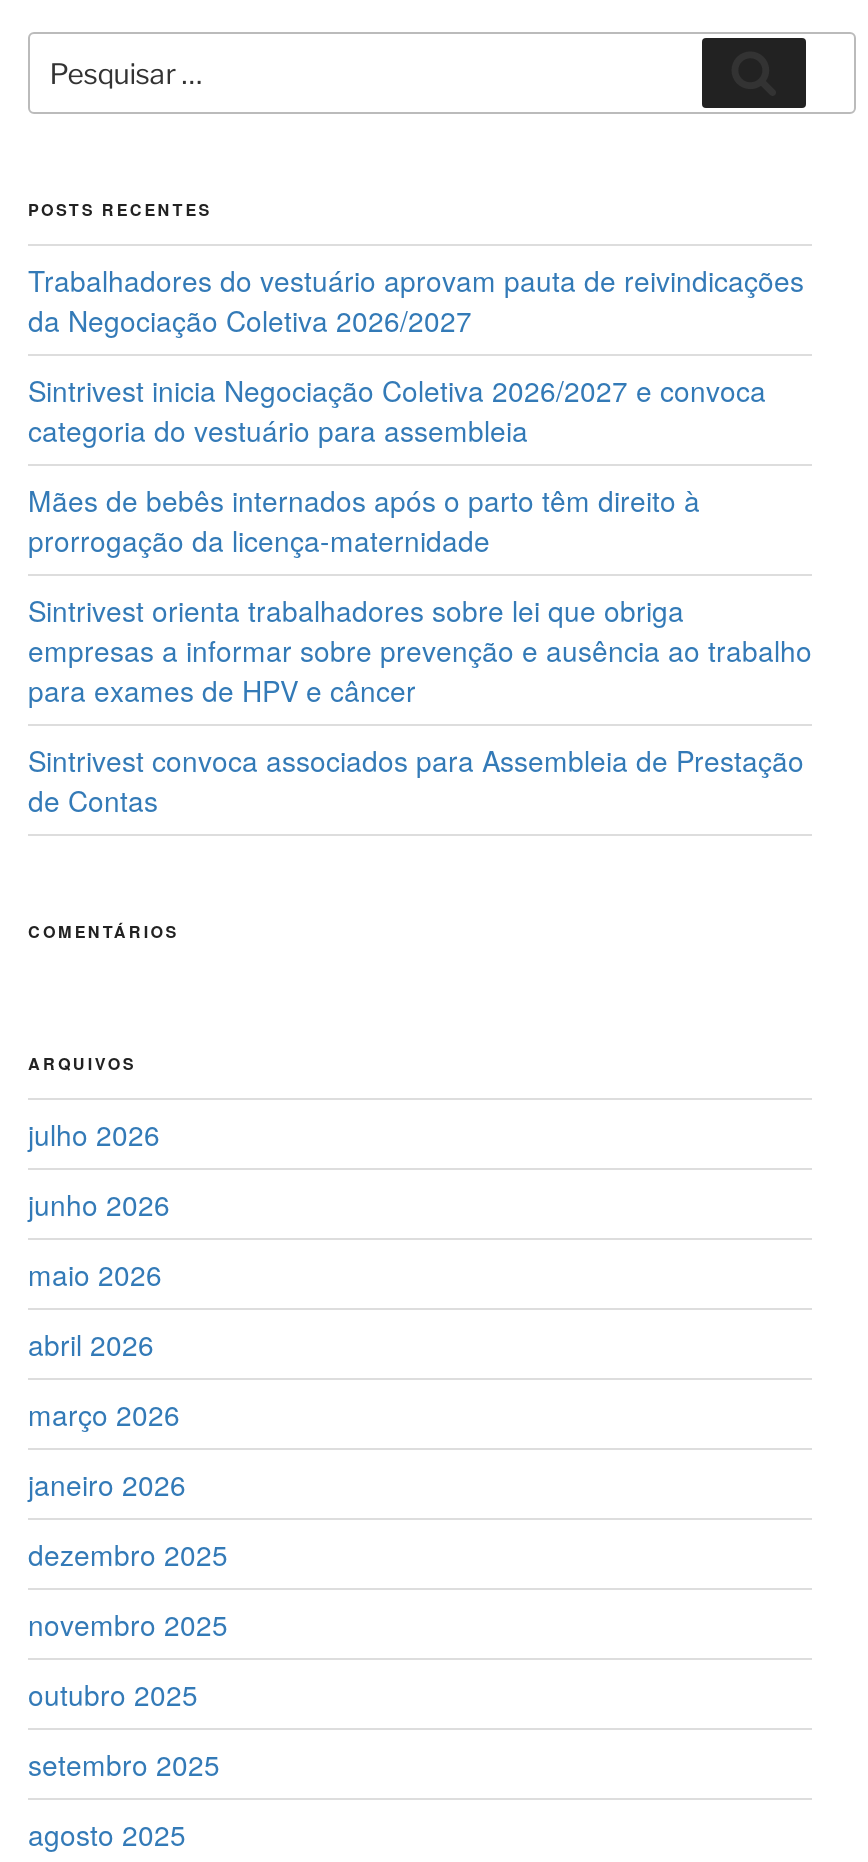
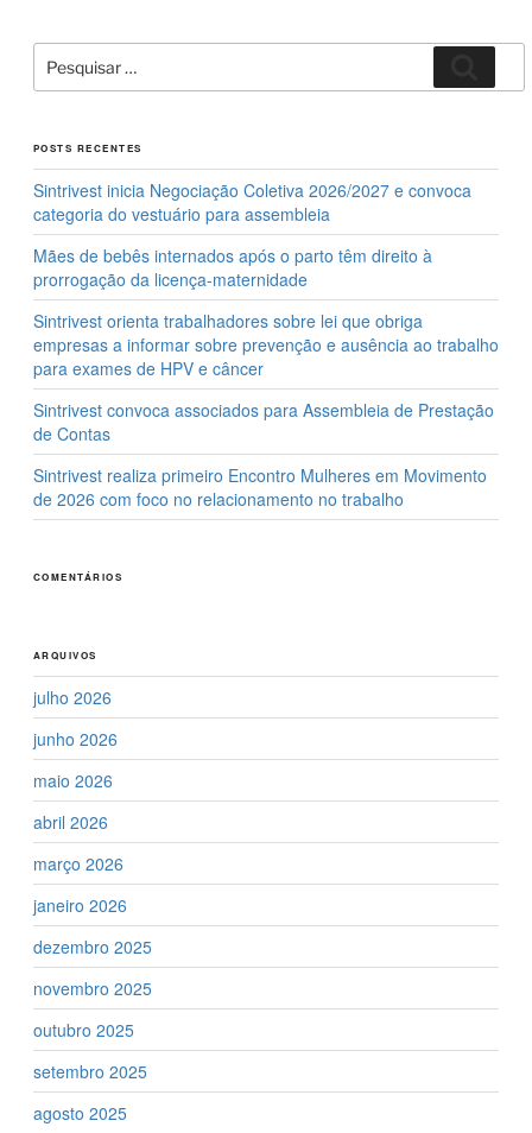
- Trabalhadores do vestuário aprovam pauta de reivindicações
- da Negociação Coletiva 2026/2027

moved up: Sintrivest inicia Negociação Coletiva 2026/2027 e convoca | categoria do vestuário para assembleia | Mães de bebês internados após o parto têm direito à | ... | Sintrivest convoca associados para Assembleia de Prestação | de Contas

+ Sintrivest realiza primeiro Encontro Mulheres em Movimento
+ de 2026 com foco no relacionamento no trabalho
